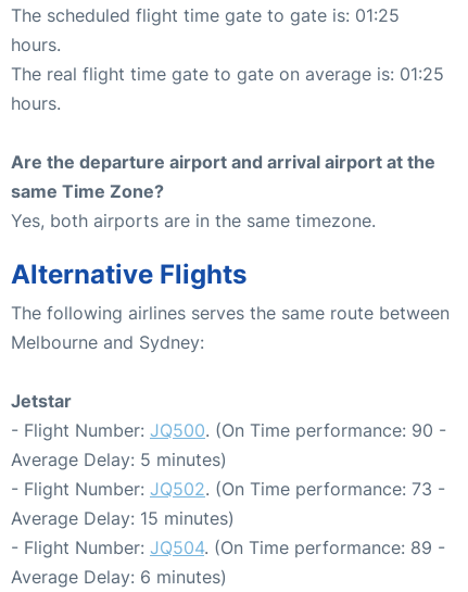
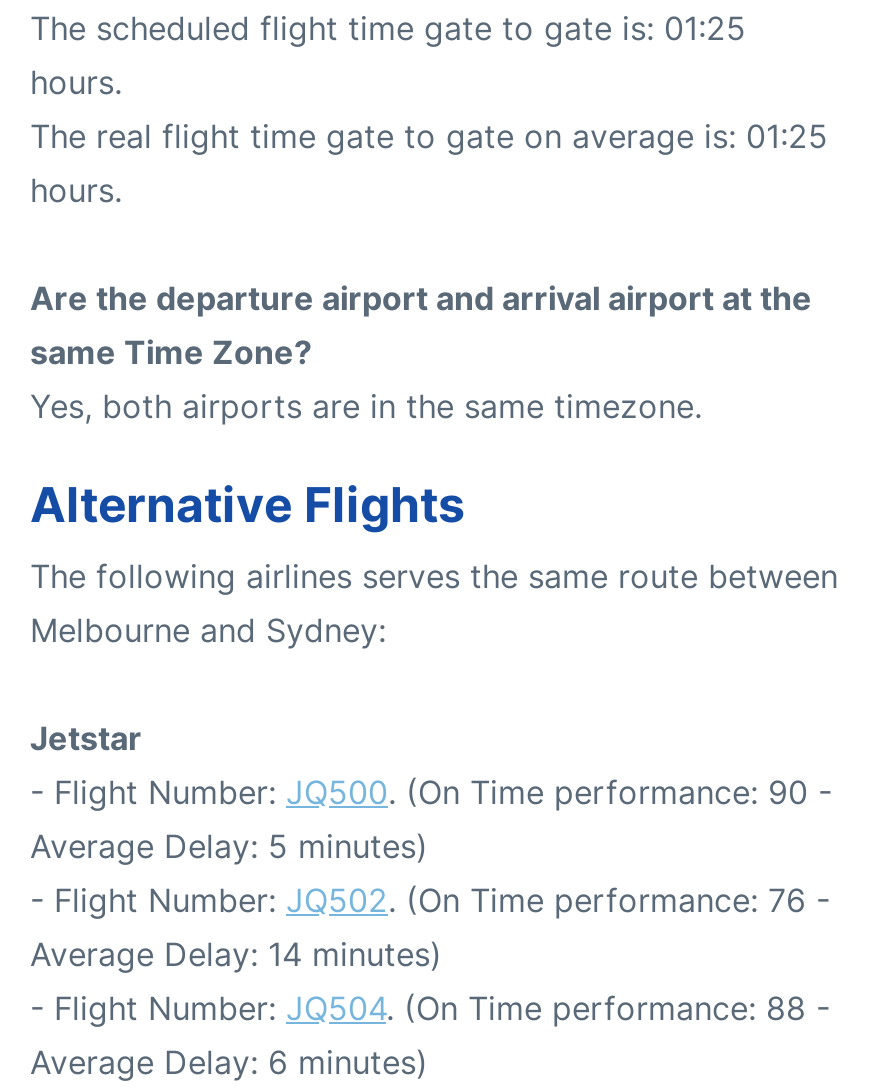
- - Flight Number: JQ502. (On Time performance: 73 -
+ - Flight Number: JQ502. (On Time performance: 76 -

- Average Delay: 15 minutes)
+ Average Delay: 14 minutes)

- - Flight Number: JQ504. (On Time performance: 89 -
+ - Flight Number: JQ504. (On Time performance: 88 -
